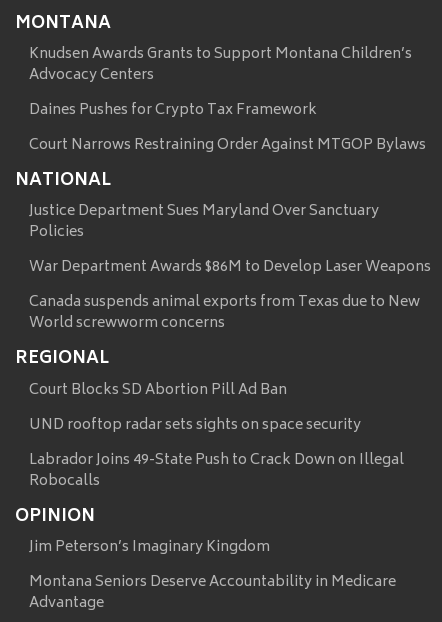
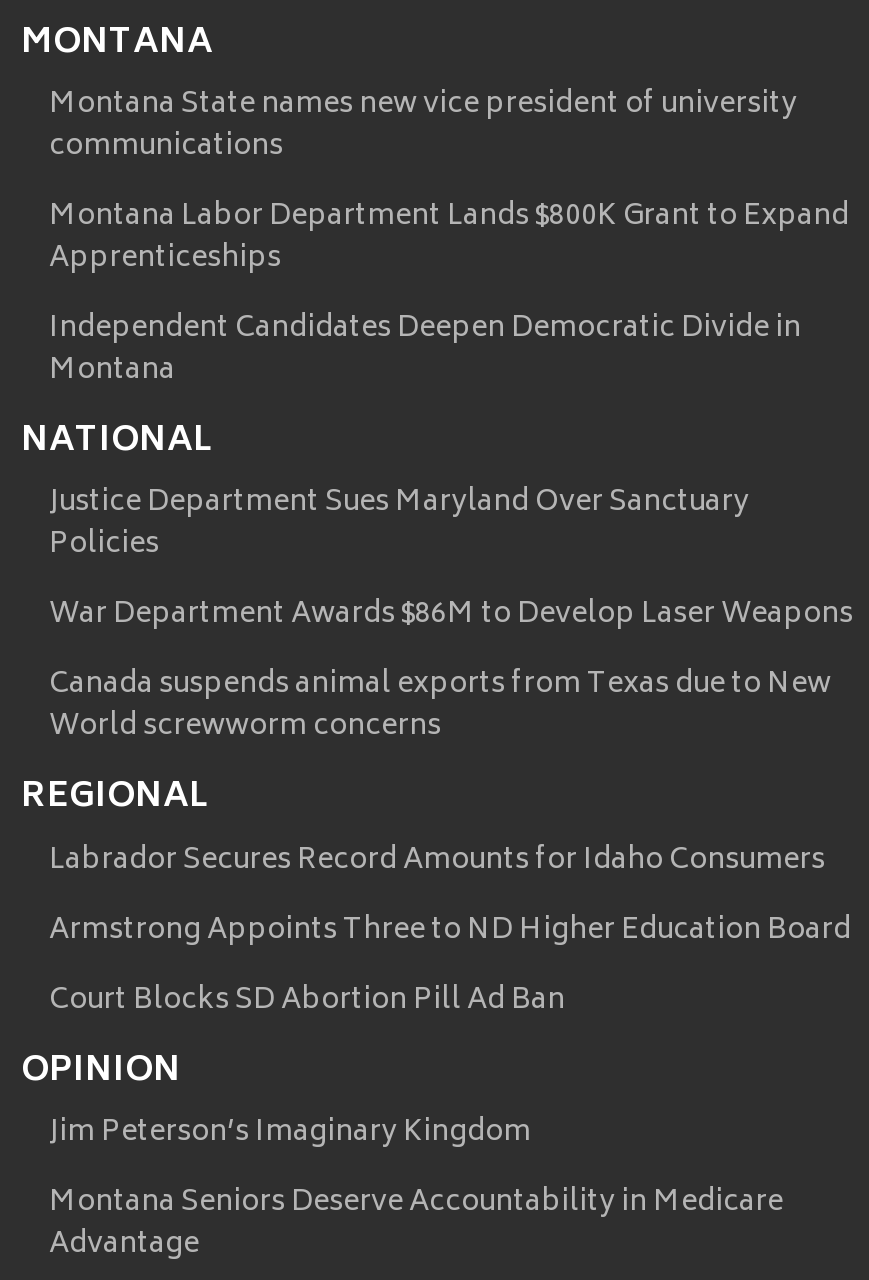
- Knudsen Awards Grants to Support Montana Children’s
- Advocacy Centers
- Daines Pushes for Crypto Tax Framework
- Court Narrows Restraining Order Against MTGOP Bylaws
+ Montana State names new vice president of university
+ communications
+ Montana Labor Department Lands $800K Grant to Expand
+ Apprenticeships
+ Independent Candidates Deepen Democratic Divide in
+ Montana

moved down: NATIONAL | Justice Department Sues Maryland Over Sanctuary | Policies | War Department Awards $86M to Develop Laser Weapons | Canada suspends animal exports from Texas due to New | World screwworm concerns | REGIONAL

+ Labrador Secures Record Amounts for Idaho Consumers
+ Armstrong Appoints Three to ND Higher Education Board

moved down: Court Blocks SD Abortion Pill Ad Ban

- UND rooftop radar sets sights on space security
- Labrador Joins 49-State Push to Crack Down on Illegal
- Robocalls
